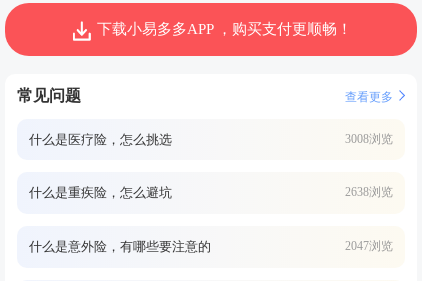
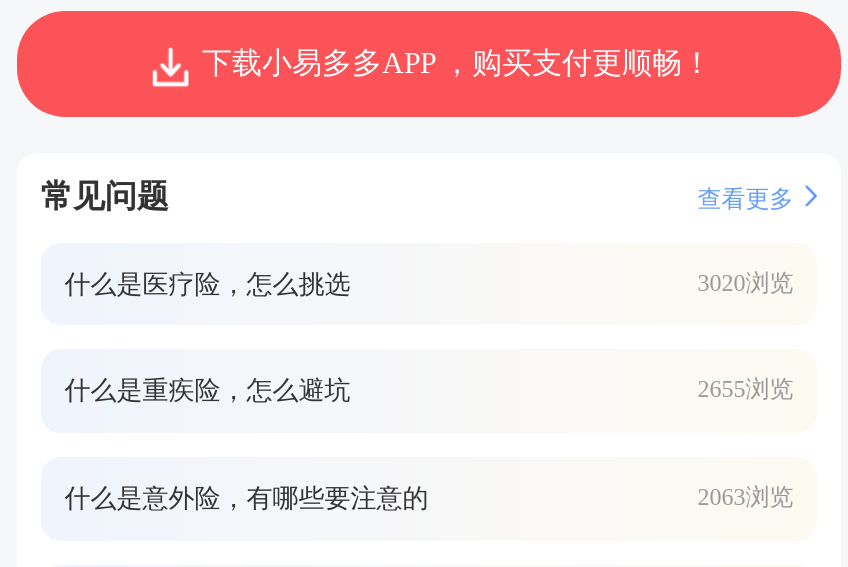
- 3008浏览
+ 3020浏览

- 2638浏览
+ 2655浏览

- 2047浏览
+ 2063浏览
